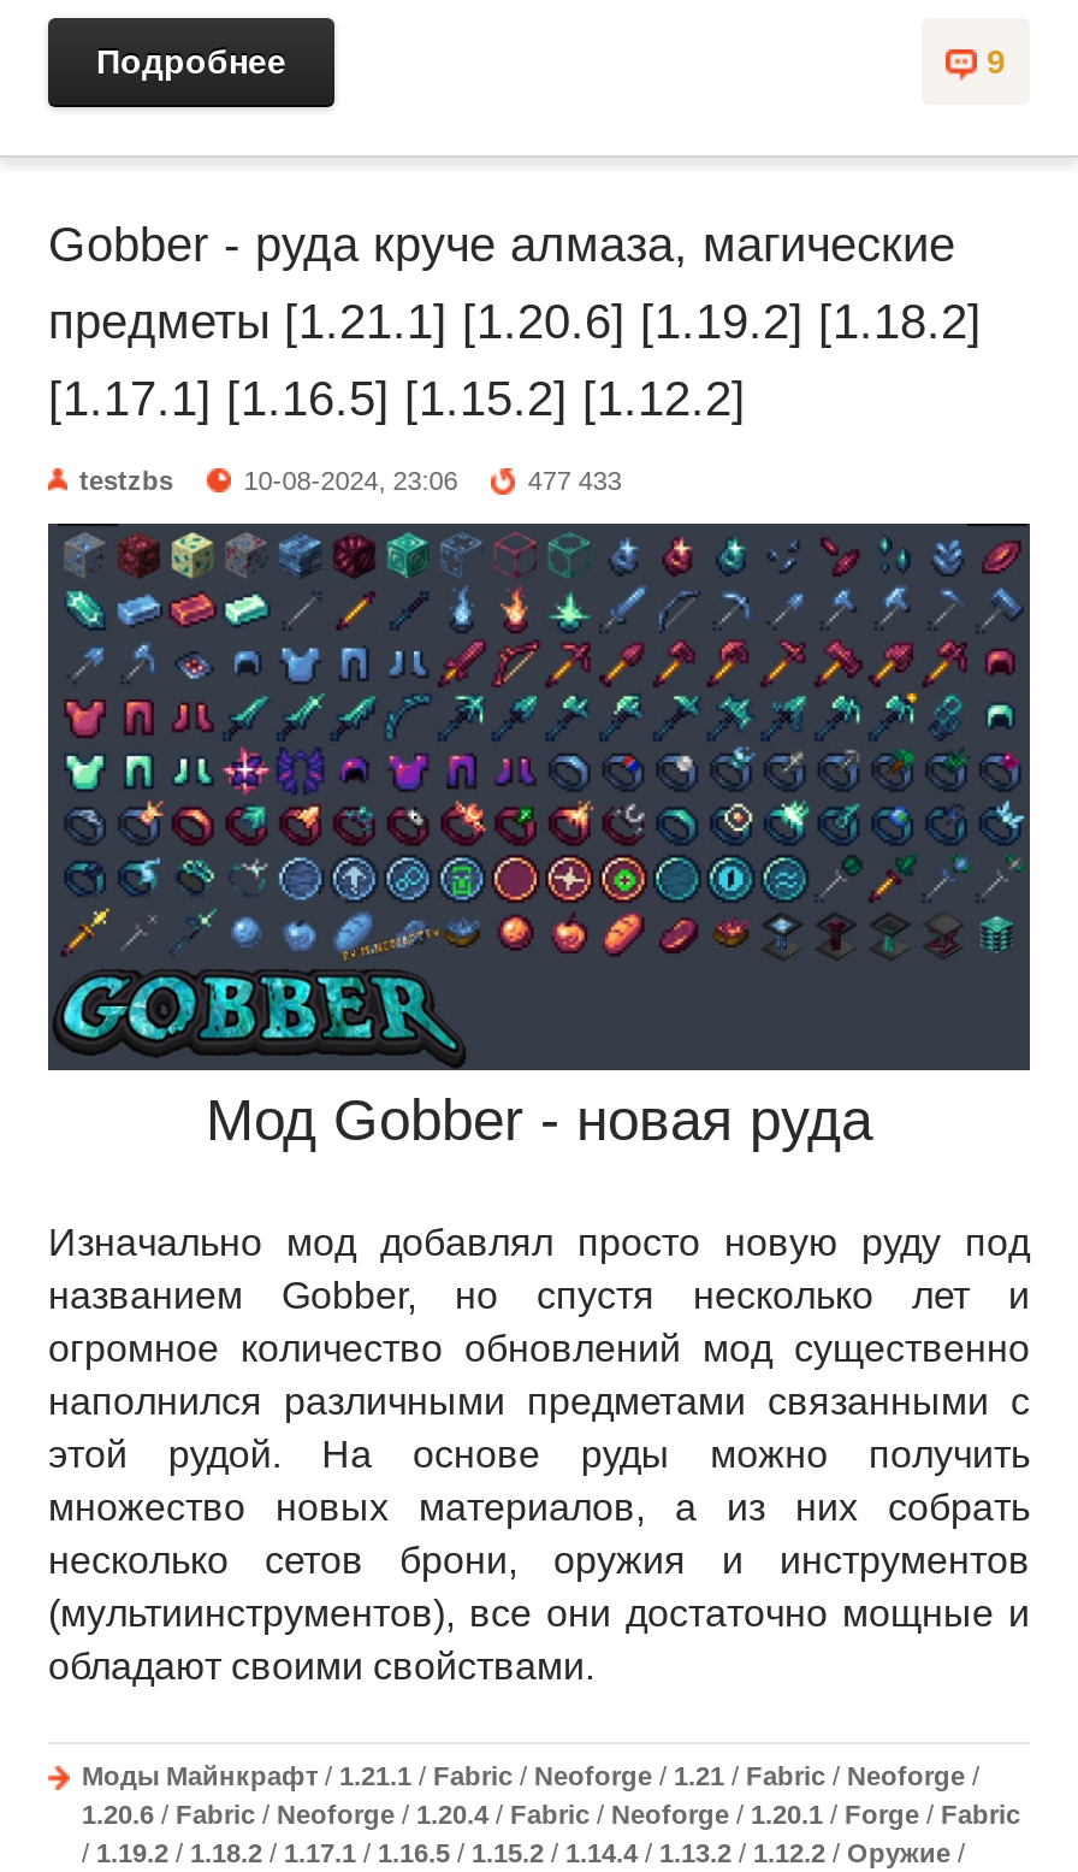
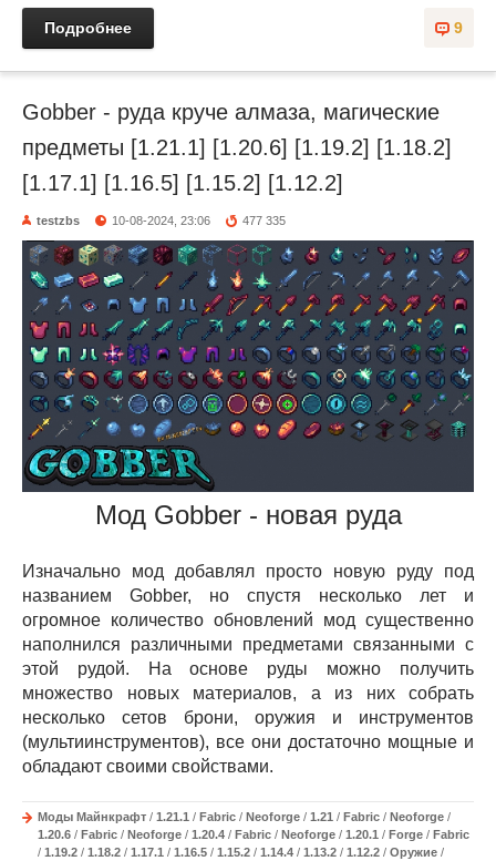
- 477 433
+ 477 335
